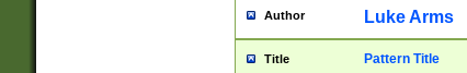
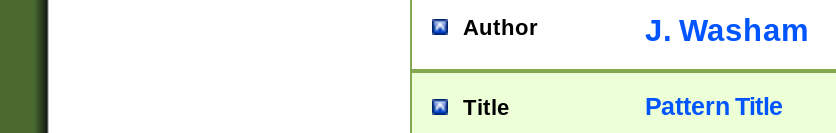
- Luke Arms
+ J. Washam
